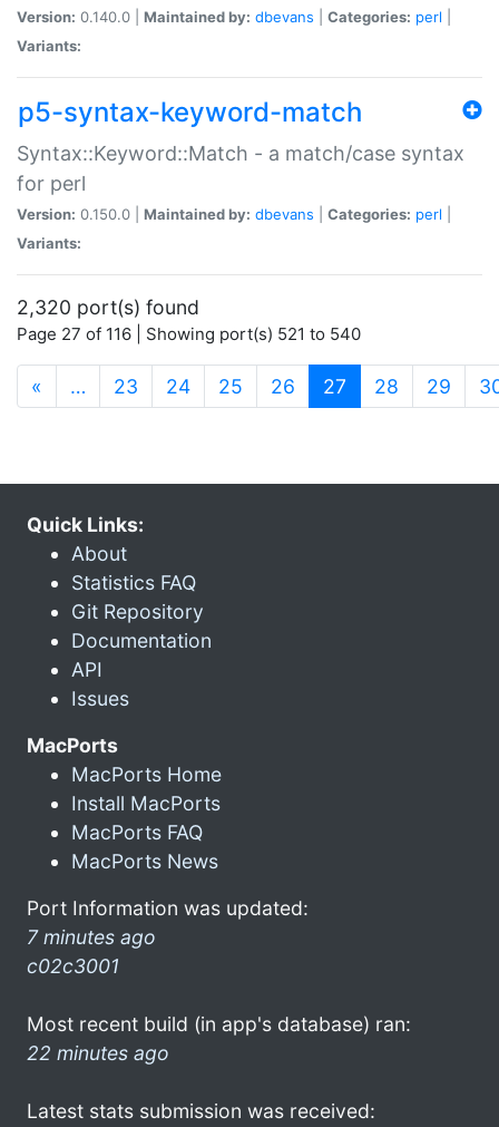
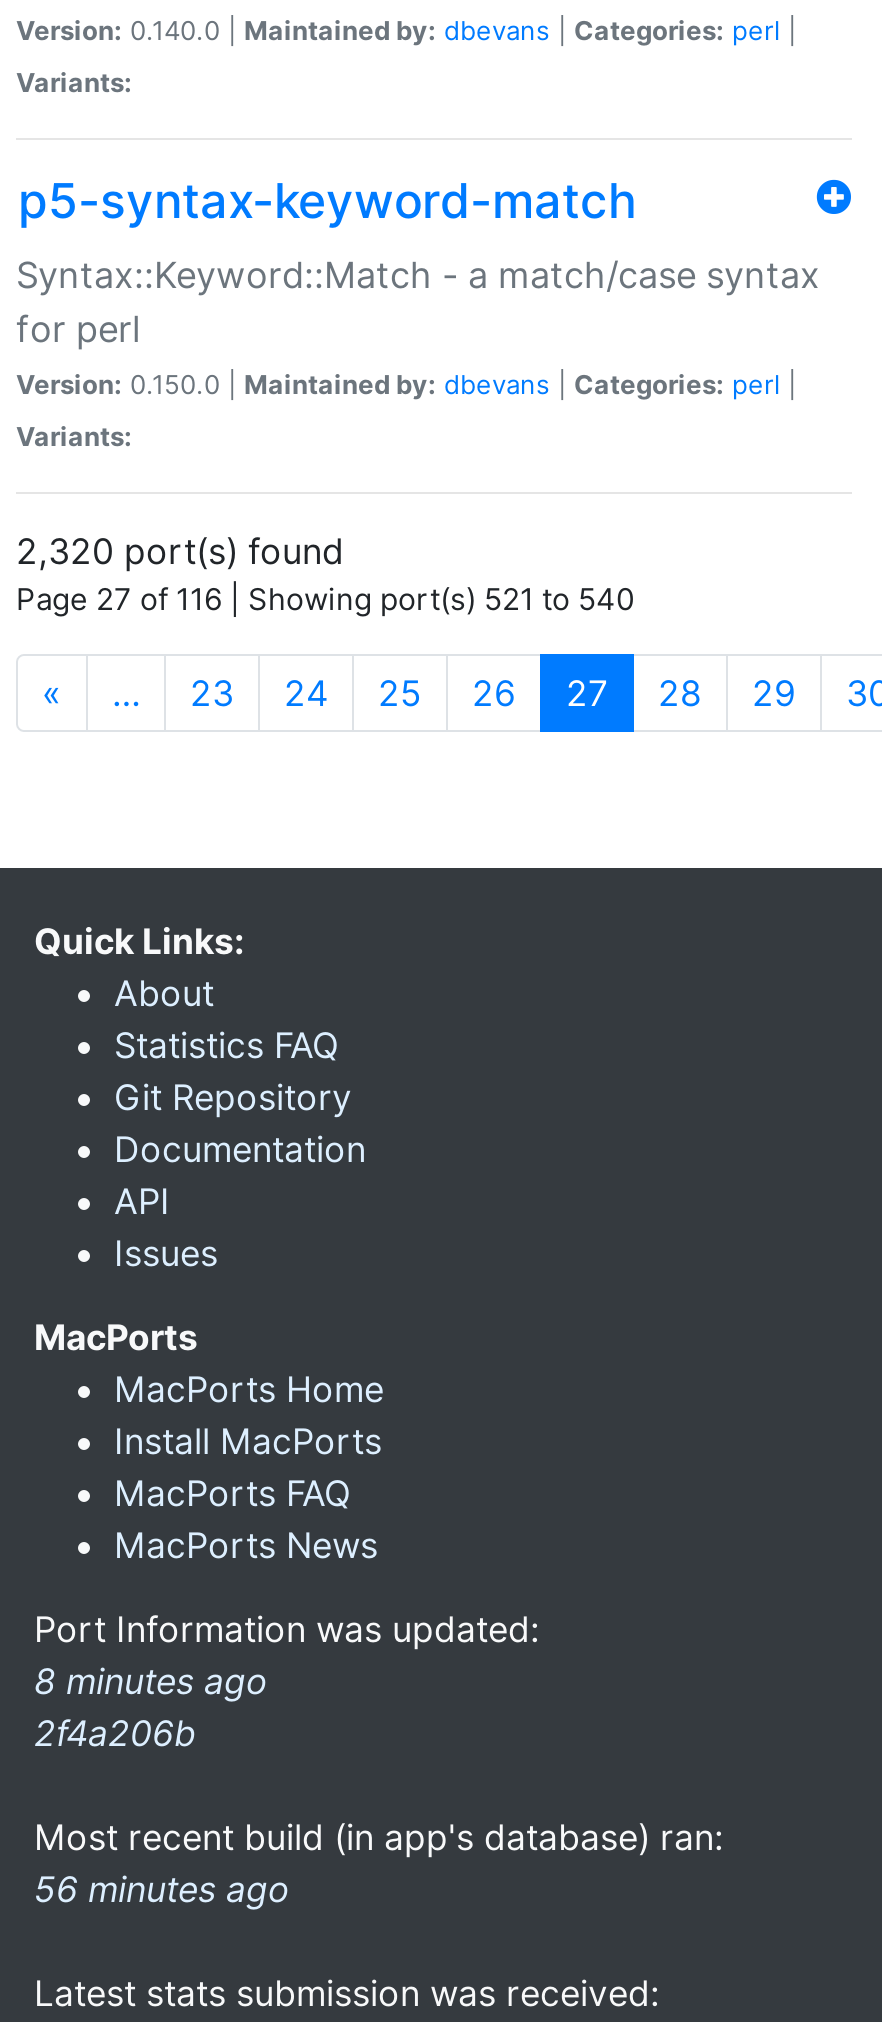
- 7 minutes ago
- c02c3001
+ 8 minutes ago
+ 2f4a206b

- 22 minutes ago
+ 56 minutes ago
